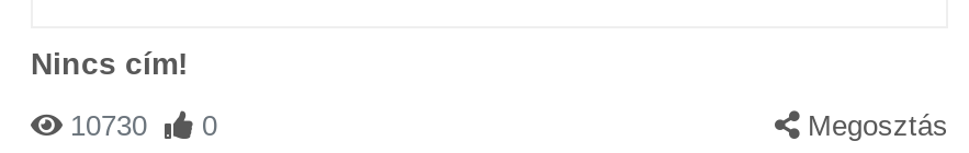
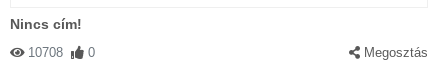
- 10730 0
+ 10708 0
